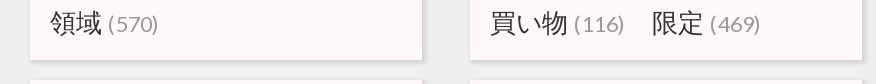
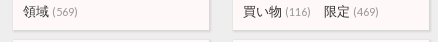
- 領域 (570)
+ 領域 (569)
